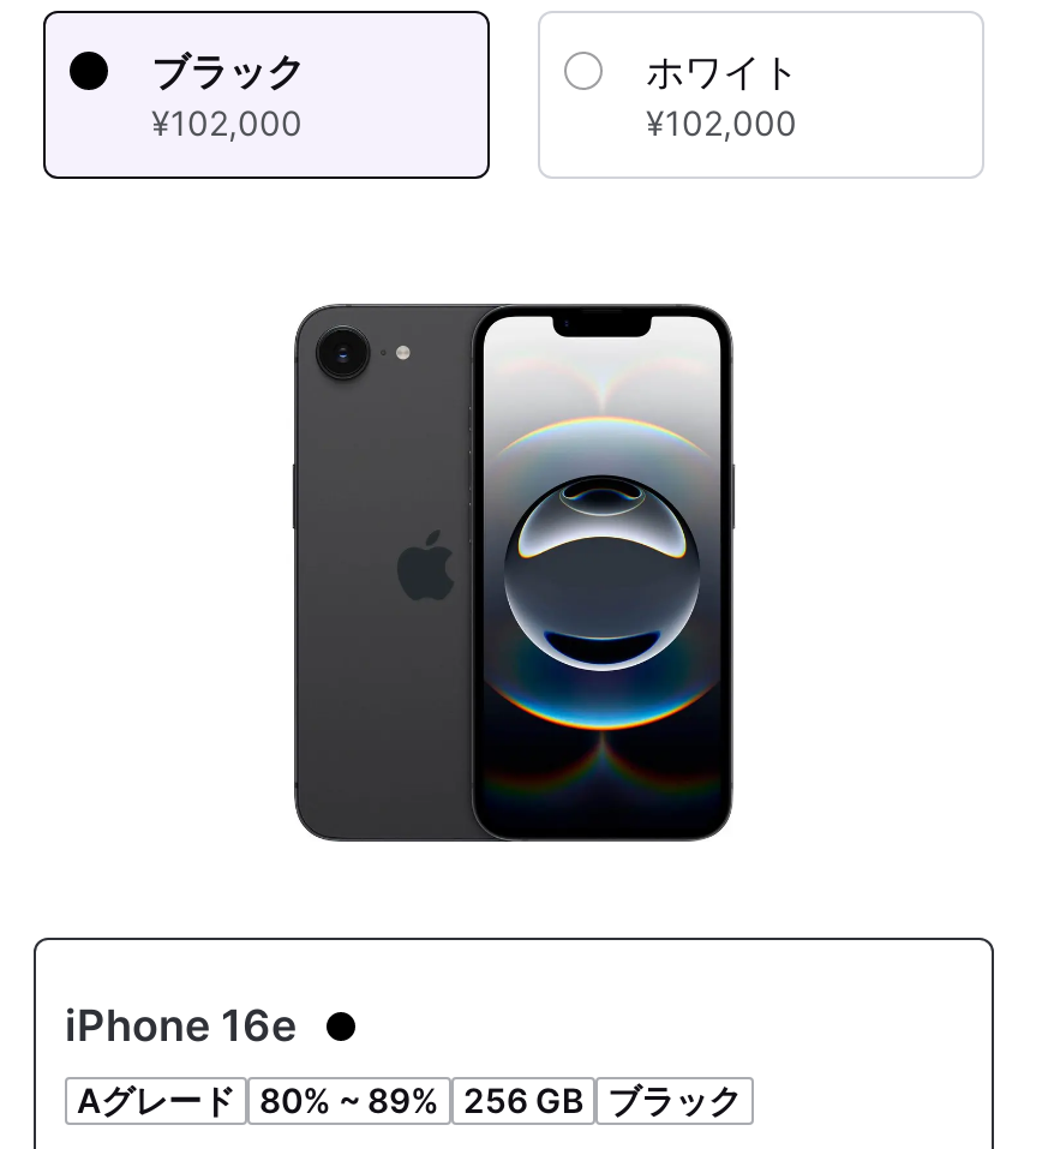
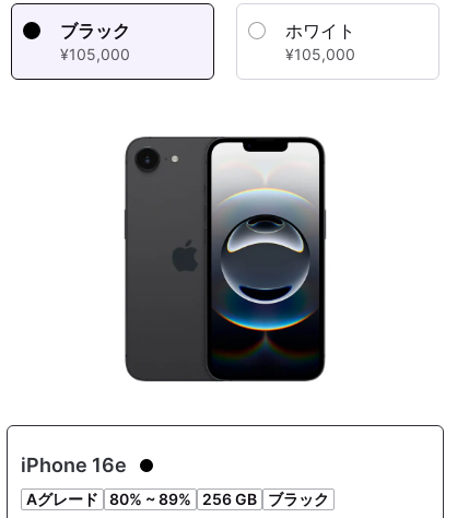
- ¥102,000
+ ¥105,000

- ¥102,000
+ ¥105,000
